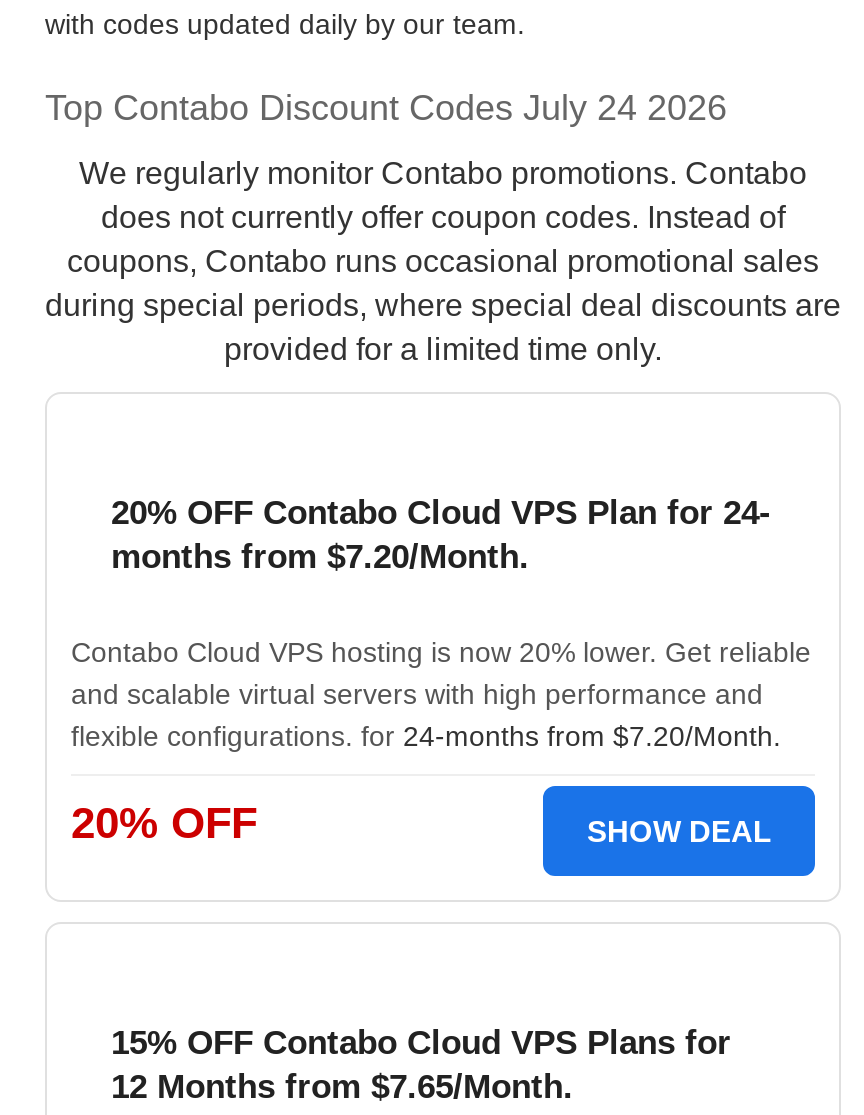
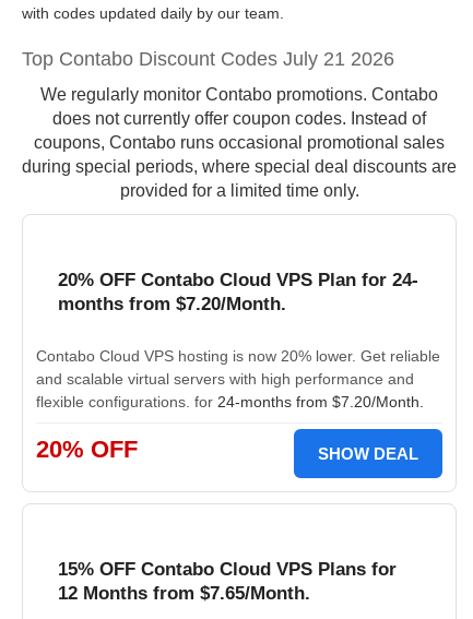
- Top Contabo Discount Codes July 24 2026
+ Top Contabo Discount Codes July 21 2026
